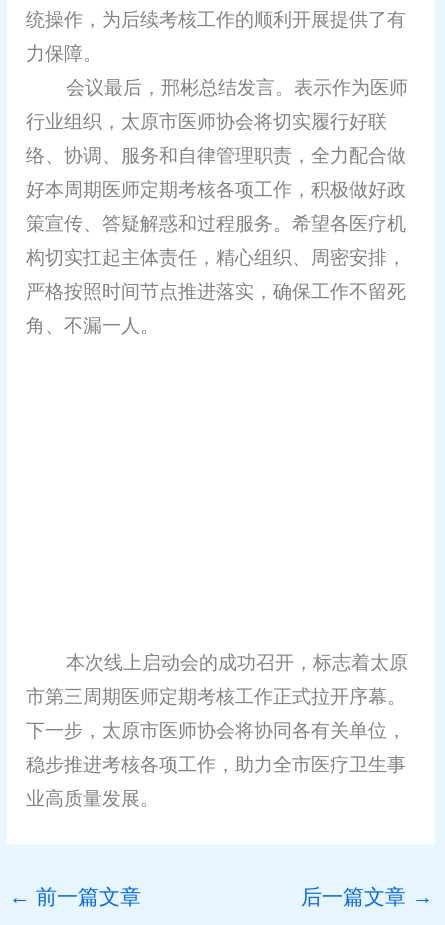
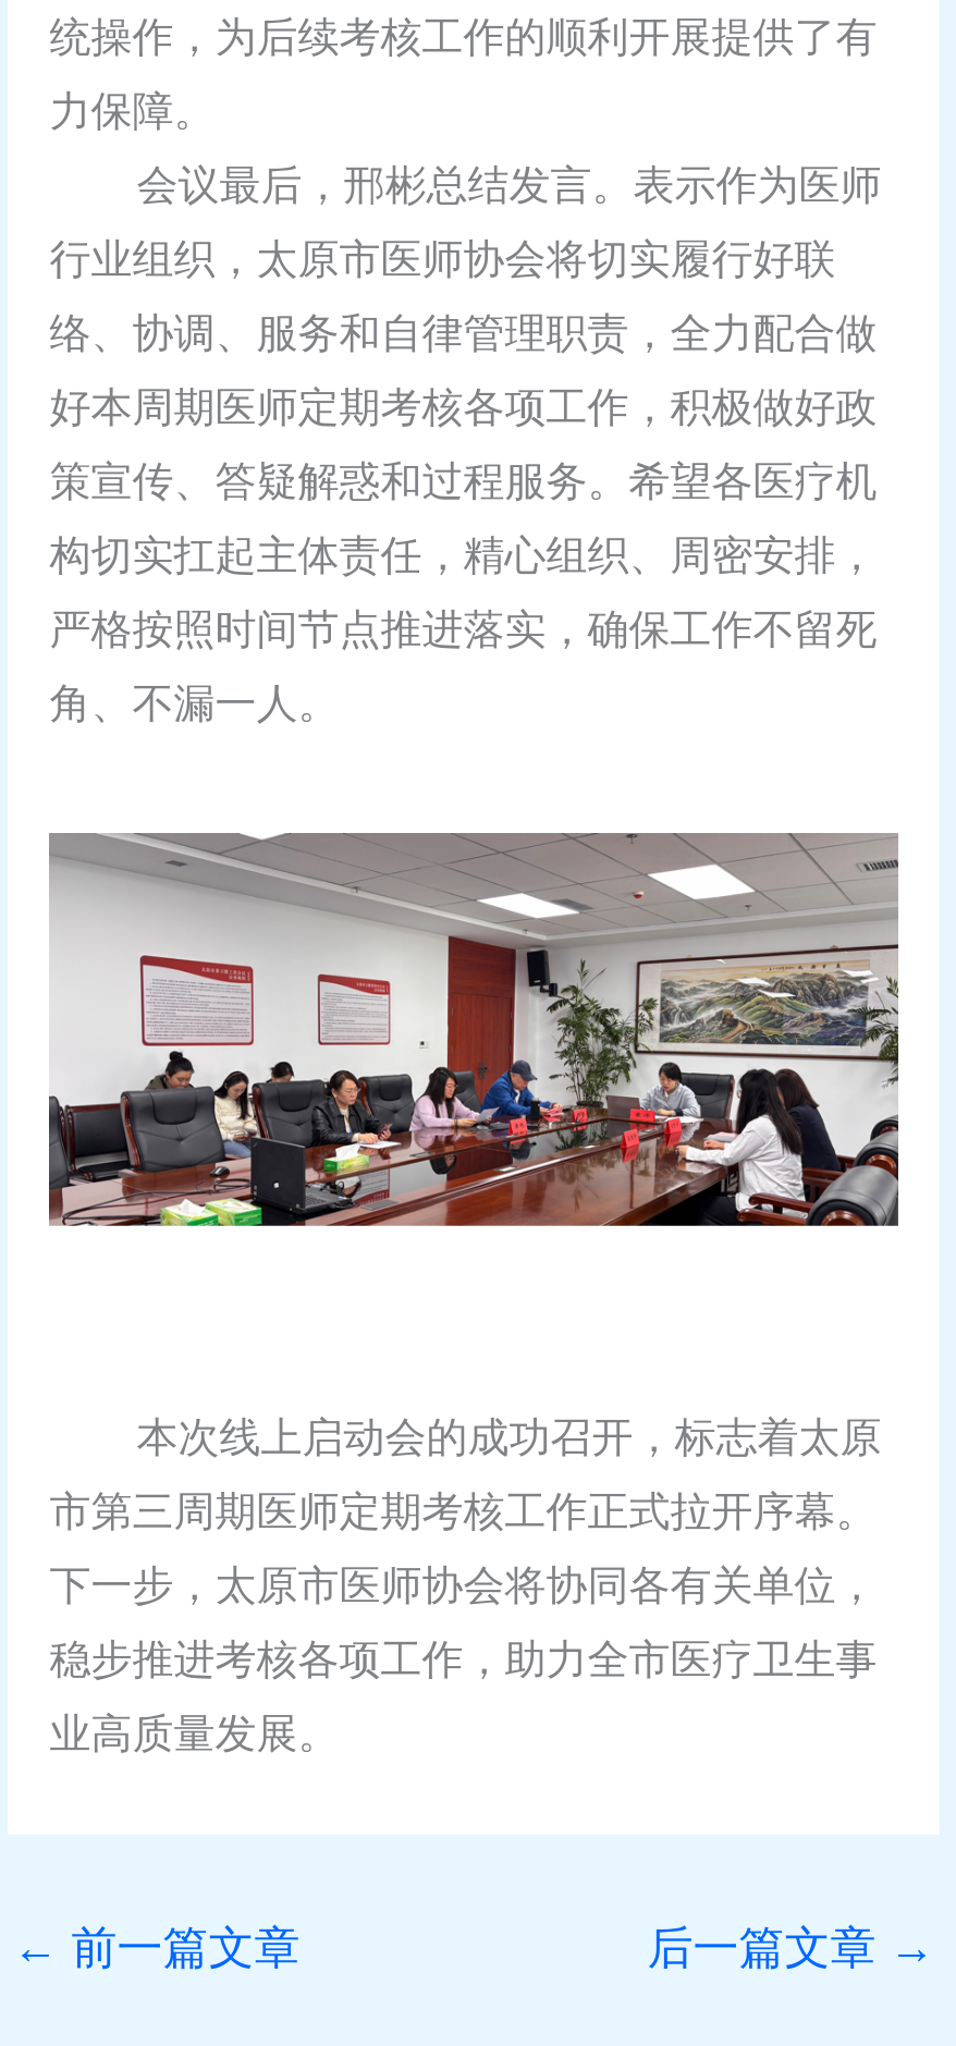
+ [image]
